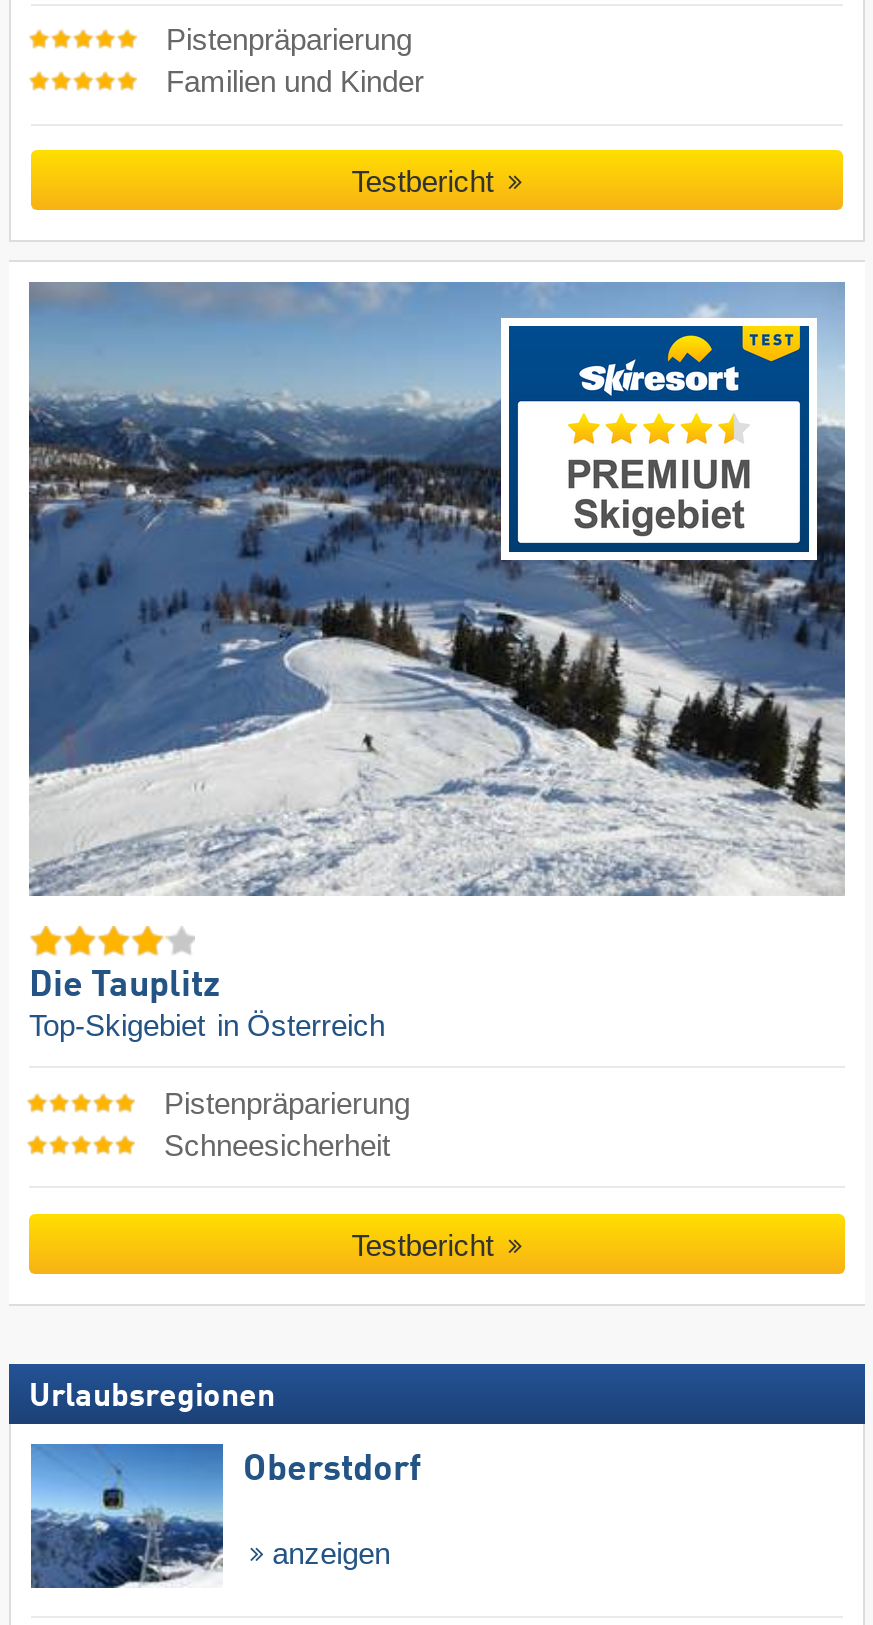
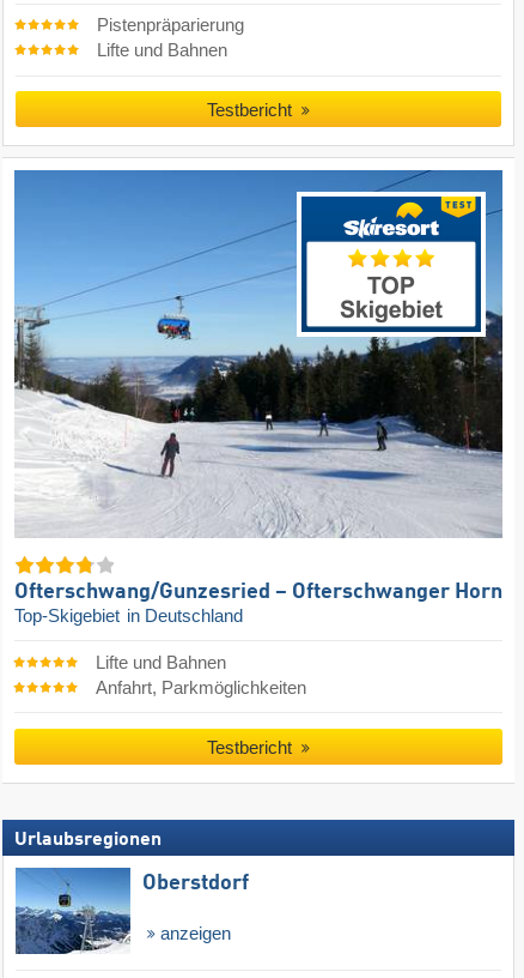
- Familien und Kinder
+ Lifte und Bahnen

- [image]
- Die Tauplitz
- Top-Skigebiet in Österreich
+ [image]
+ Ofterschwang/Gunzesried – Ofterschwanger Horn
+ Top-Skigebiet in Deutschland

- Pistenpräparierung
- Schneesicherheit
+ Lifte und Bahnen
+ Anfahrt, Parkmöglichkeiten
